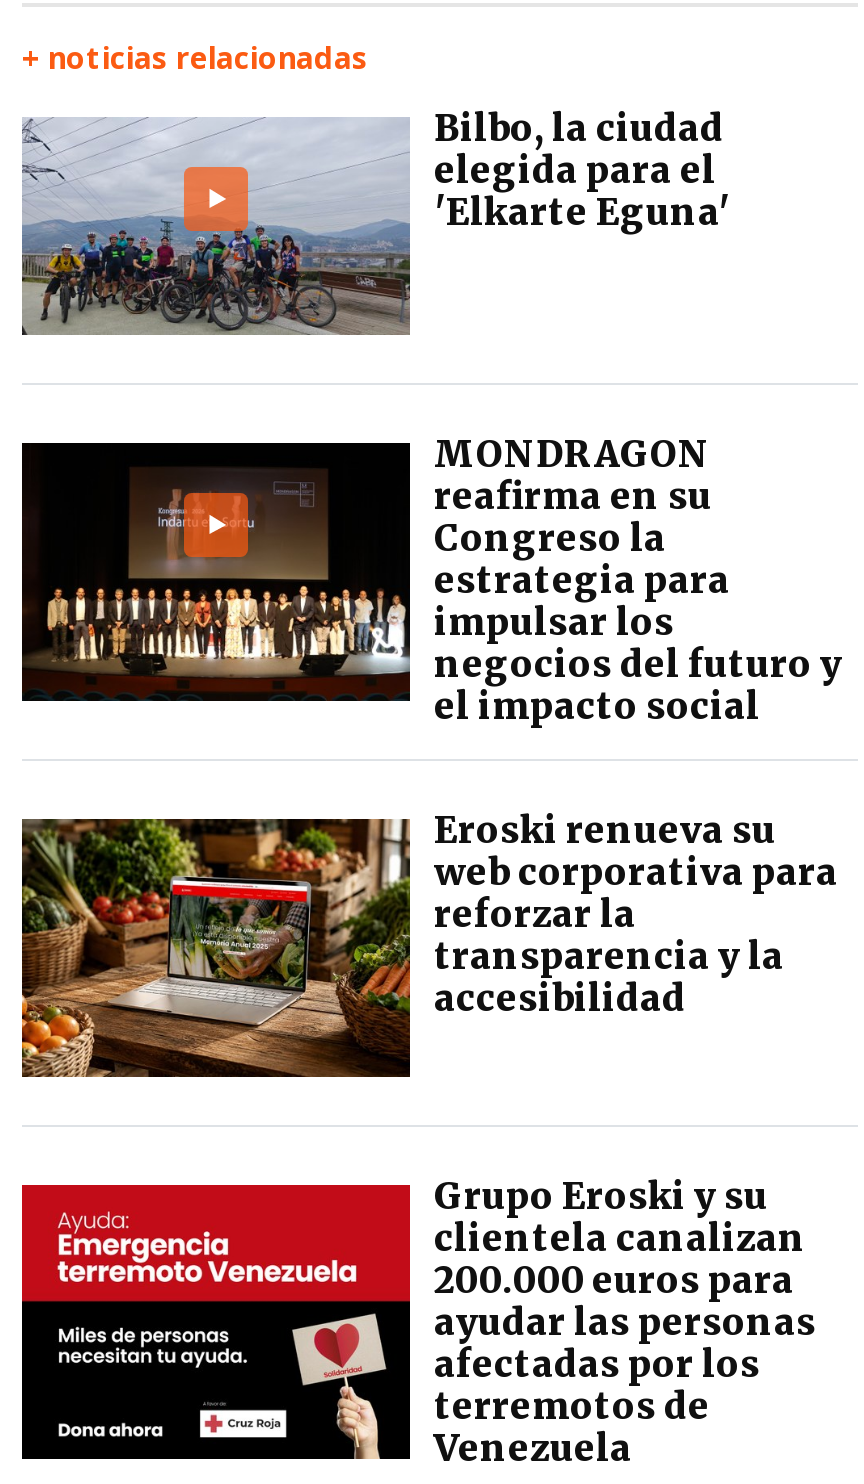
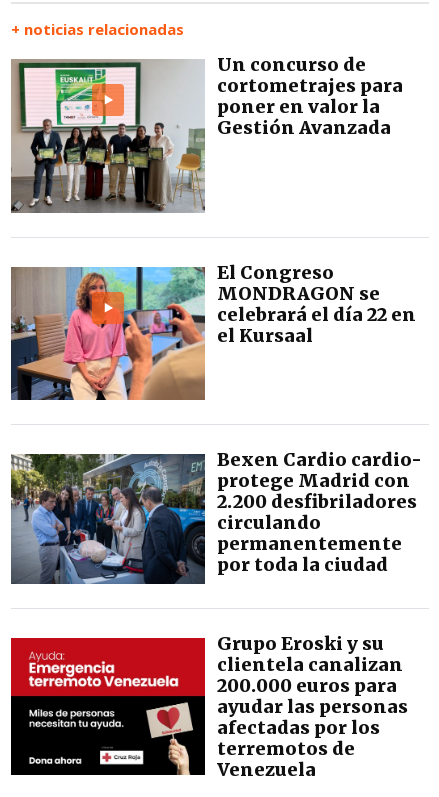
- [image]
- Bilbo, la ciudad
- elegida para el
- 'Elkarte Eguna'
+ [image]
+ Un concurso de
+ cortometrajes para
+ poner en valor la
+ Gestión Avanzada

- [image]
- MONDRAGON
- reafirma en su
- Congreso la
- estrategia para
- impulsar los
- negocios del futuro y
- el impacto social
+ [image]
+ El Congreso
+ MONDRAGON se
+ celebrará el día 22 en
+ el Kursaal

- [image]
- Eroski renueva su
- web corporativa para
- reforzar la
- transparencia y la
- accesibilidad
+ [image]
+ Bexen Cardio cardio-
+ protege Madrid con
+ 2.200 desfibriladores
+ circulando
+ permanentemente
+ por toda la ciudad
